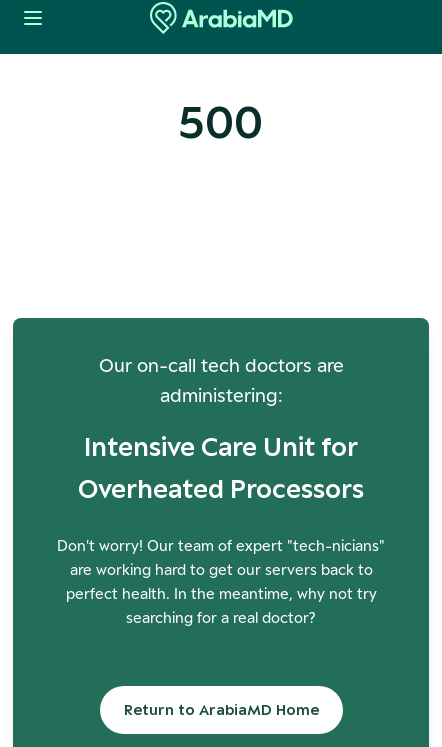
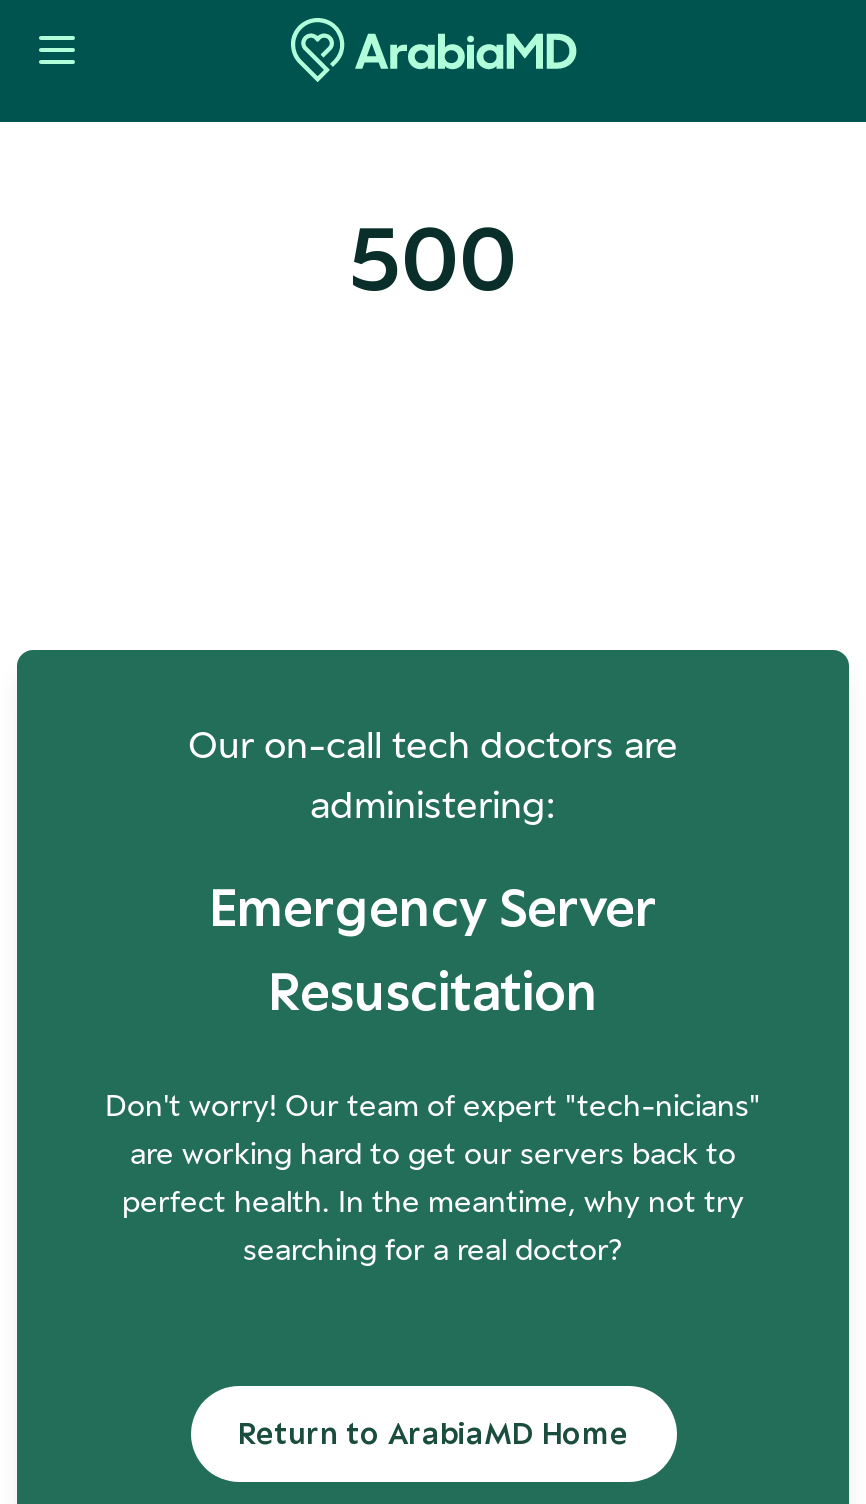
- Intensive Care Unit for
- Overheated Processors
+ Emergency Server
+ Resuscitation
